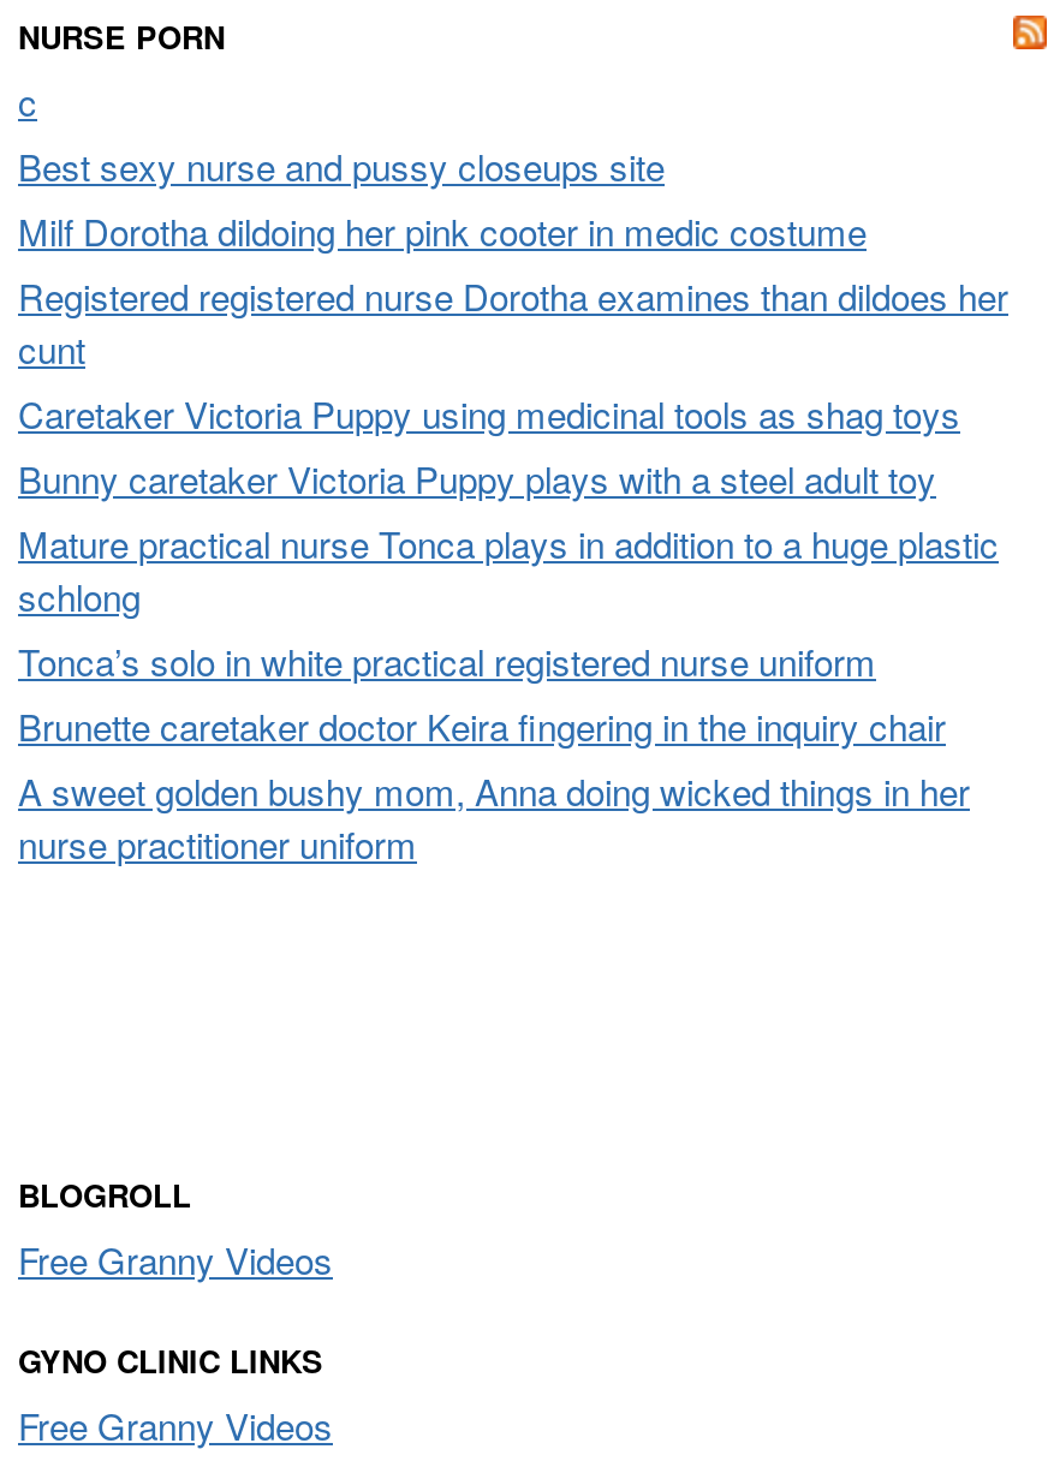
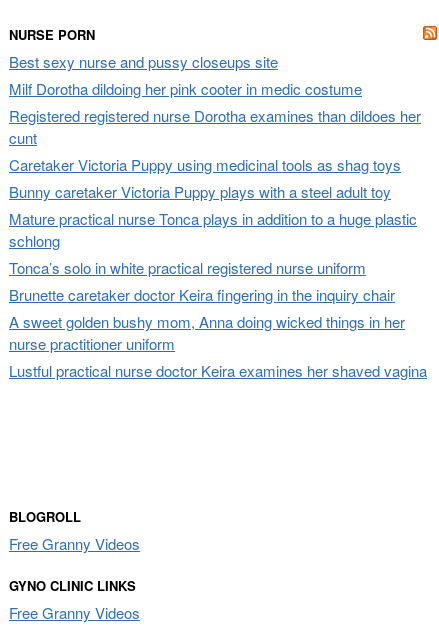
- c

moved up: Best sexy nurse and pussy closeups site | Milf Dorotha dildoing her pink cooter in medic costume | Registered registered nurse Dorotha examines than dildoes her | ... | A sweet golden bushy mom, Anna doing wicked things in her | nurse practitioner uniform

+ Lustful practical nurse doctor Keira examines her shaved vagina
